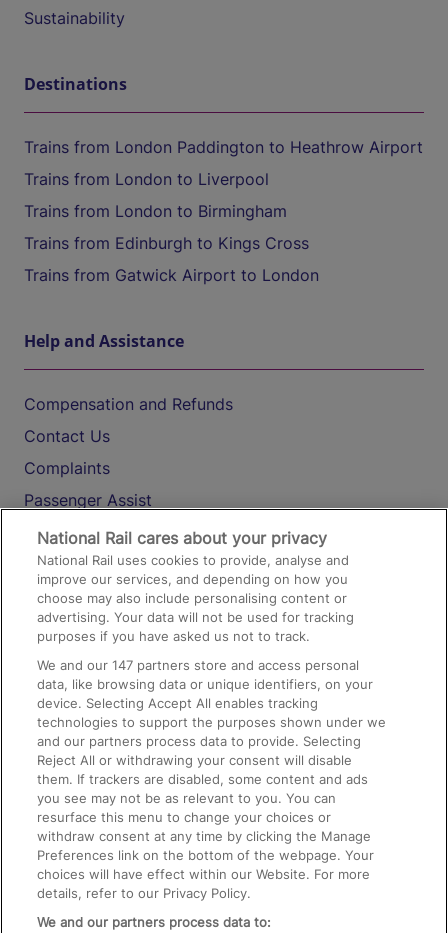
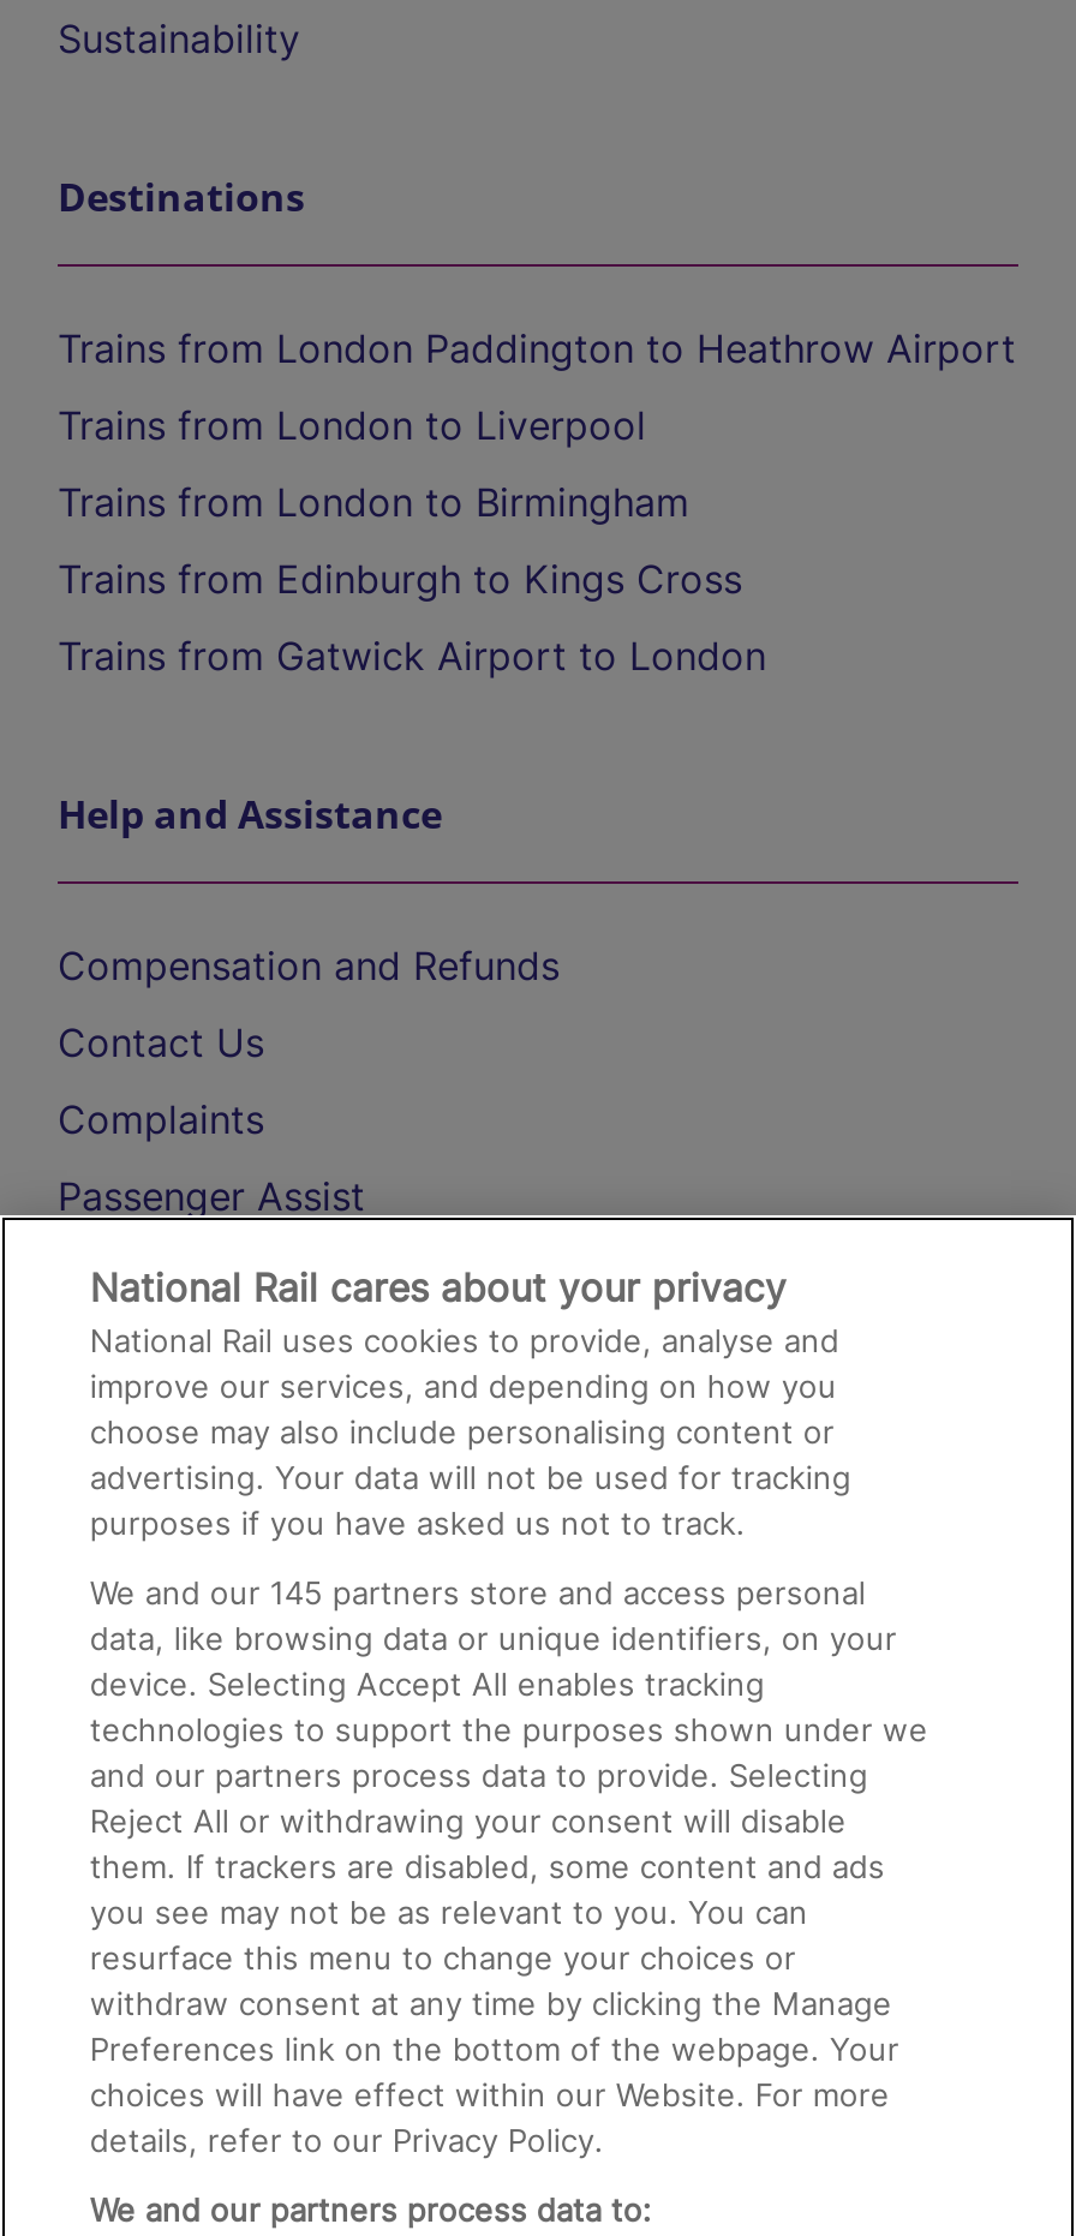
- We and our 147 partners store and access personal
+ We and our 145 partners store and access personal
